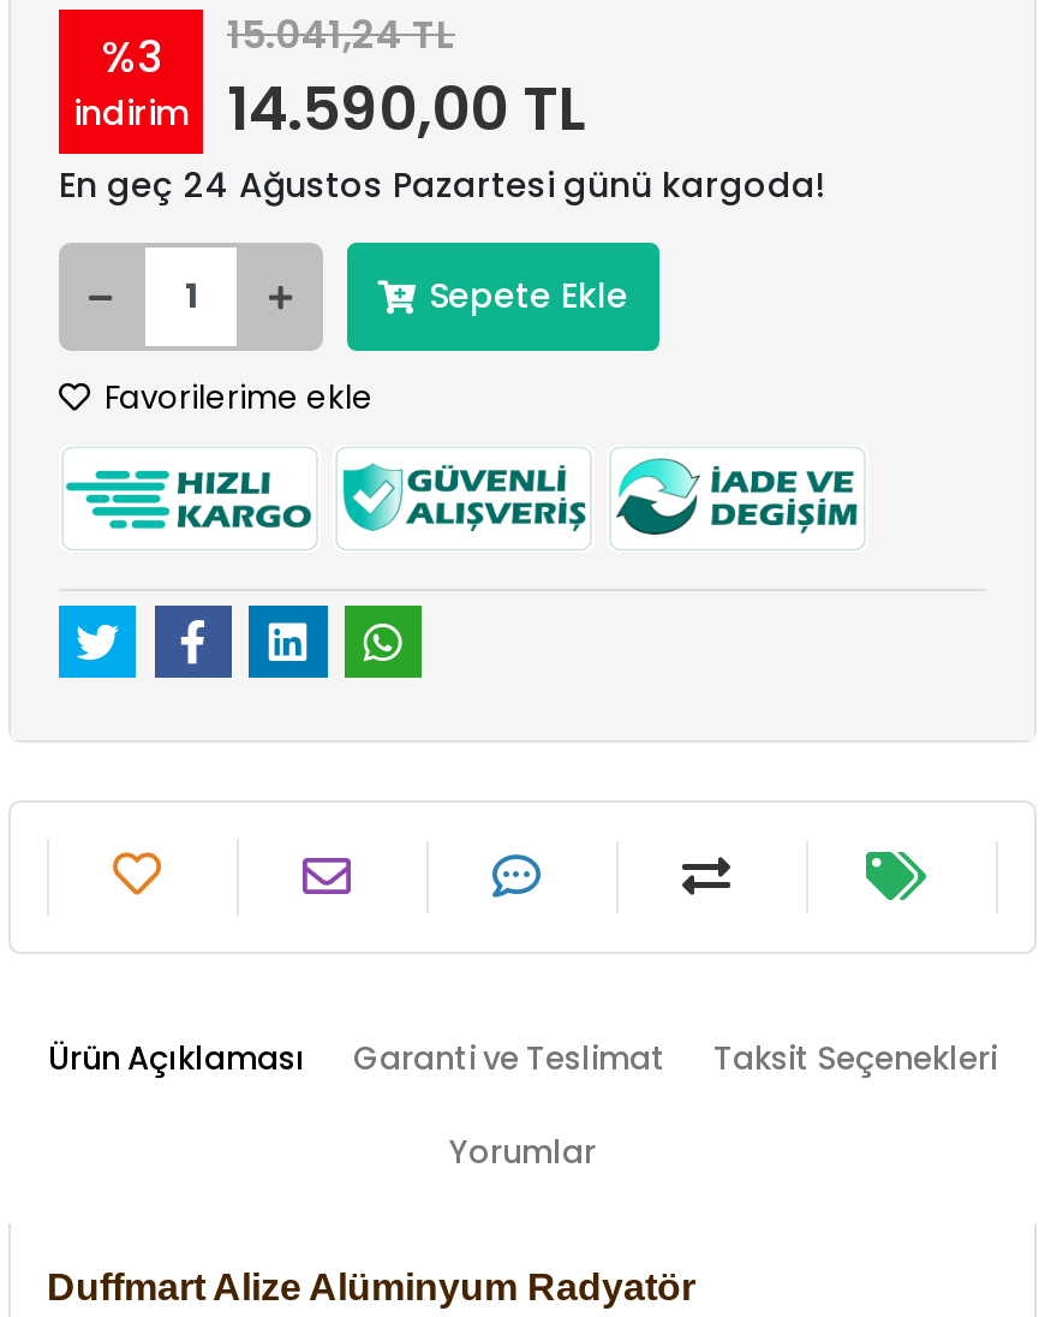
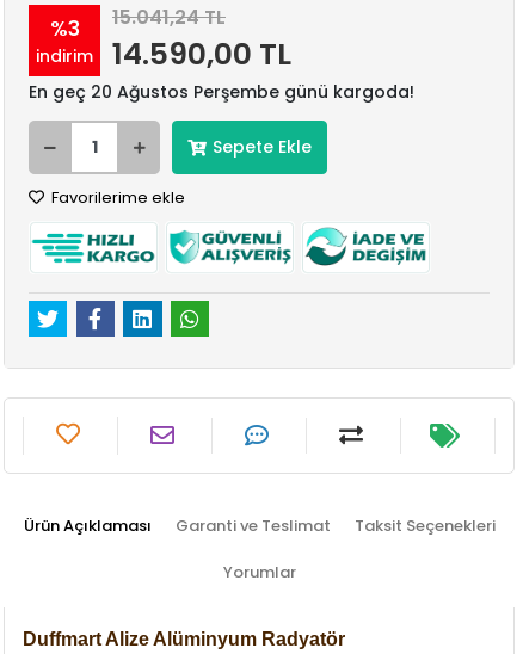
- En geç 24 Ağustos Pazartesi günü kargoda!
+ En geç 20 Ağustos Perşembe günü kargoda!
